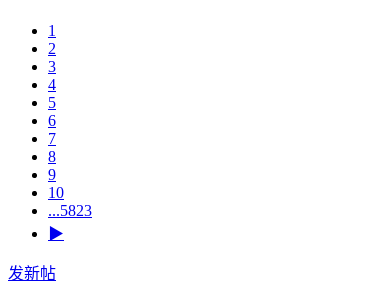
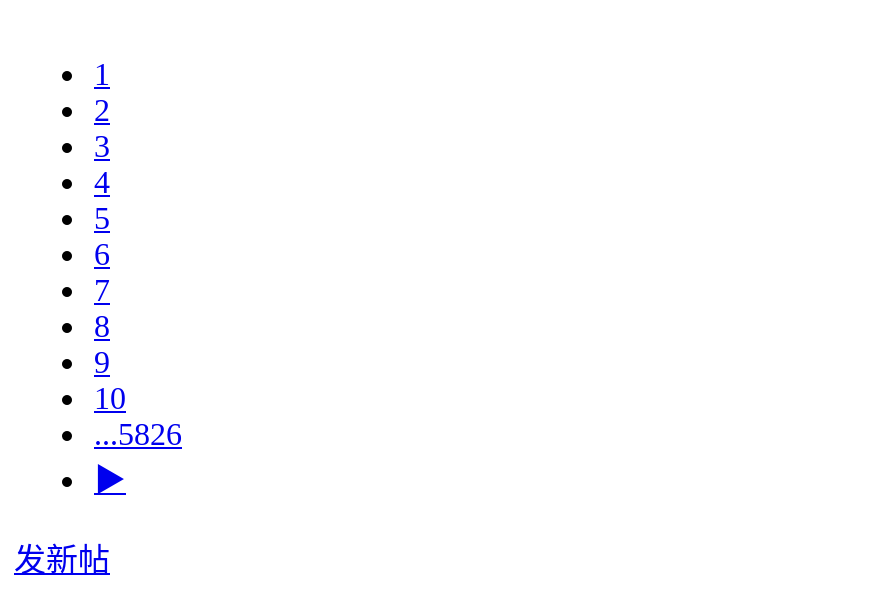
- ...5823
+ ...5826
